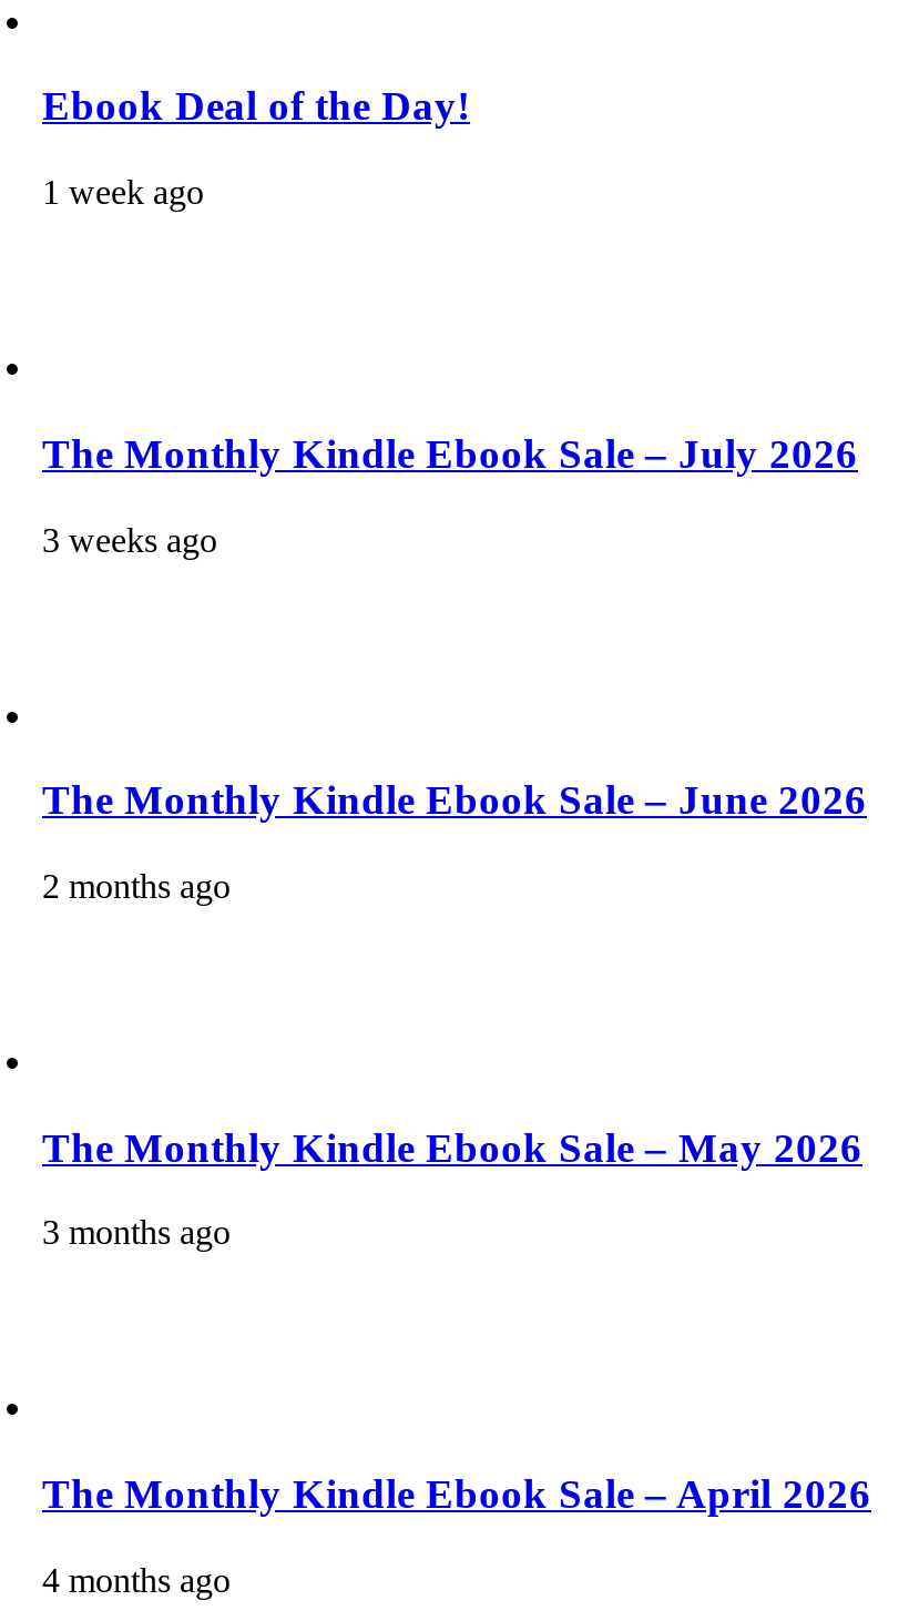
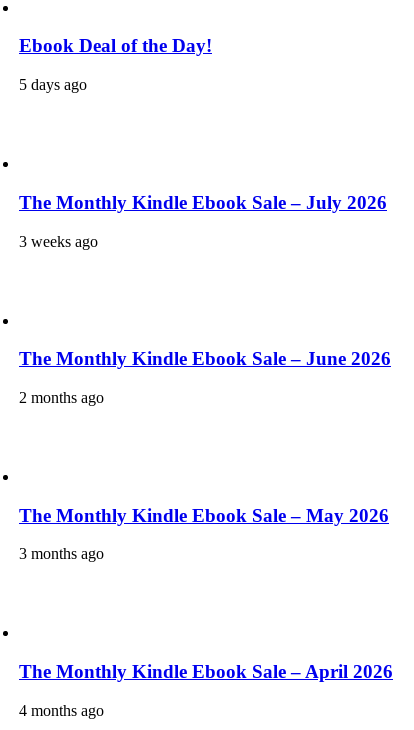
- 1 week ago
+ 5 days ago
